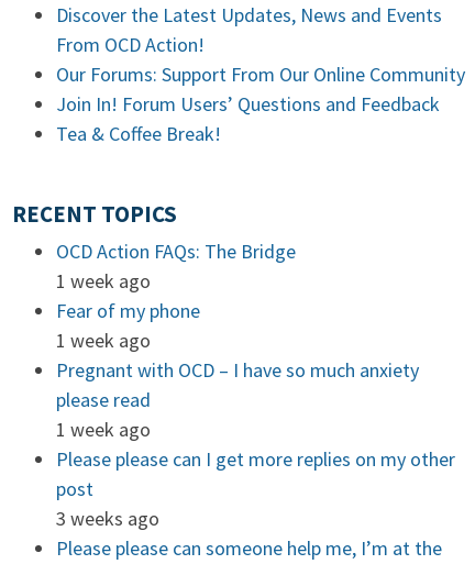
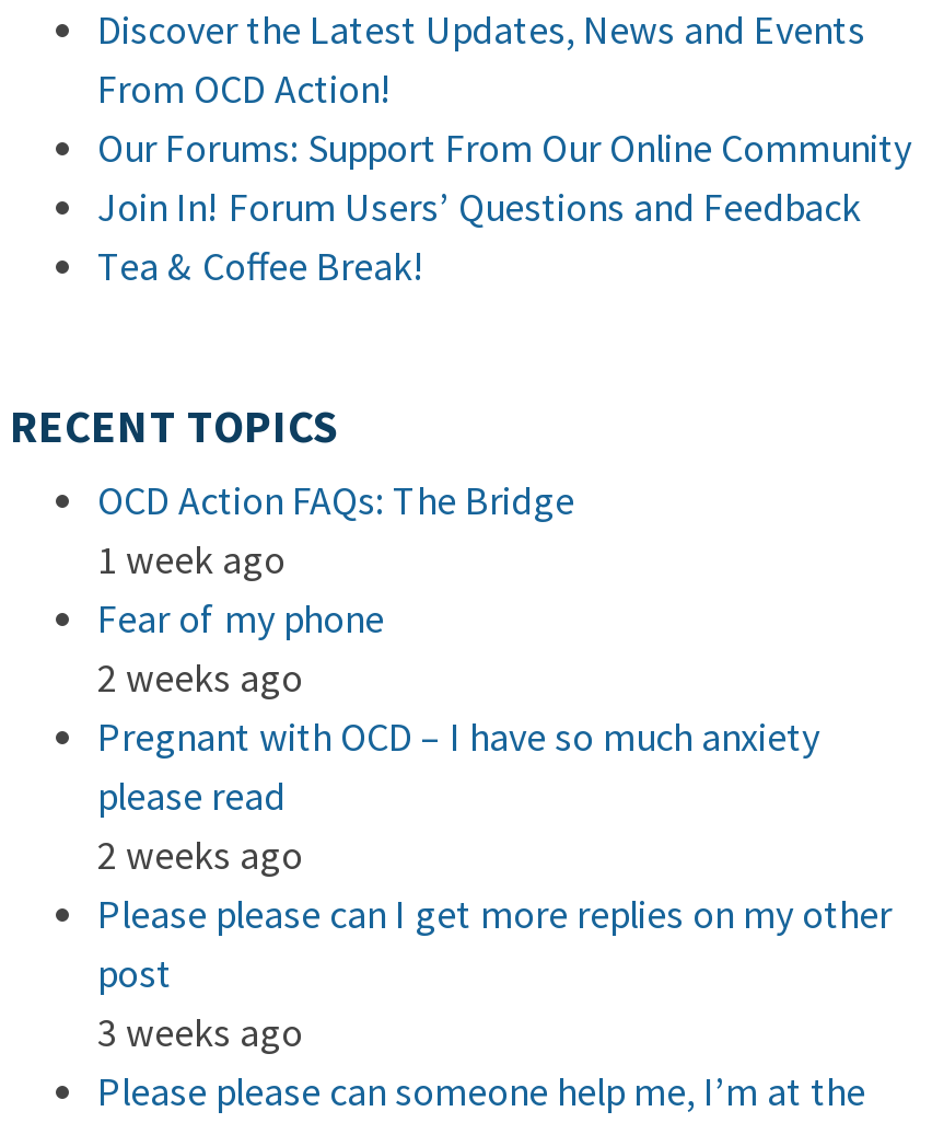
- 1 week ago
+ 2 weeks ago

- 1 week ago
+ 2 weeks ago
